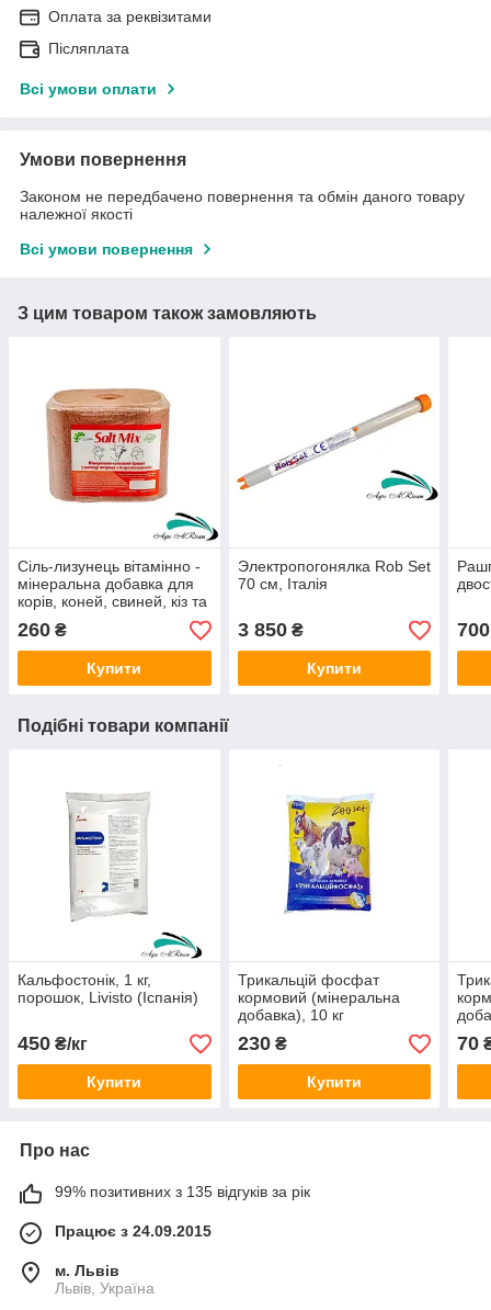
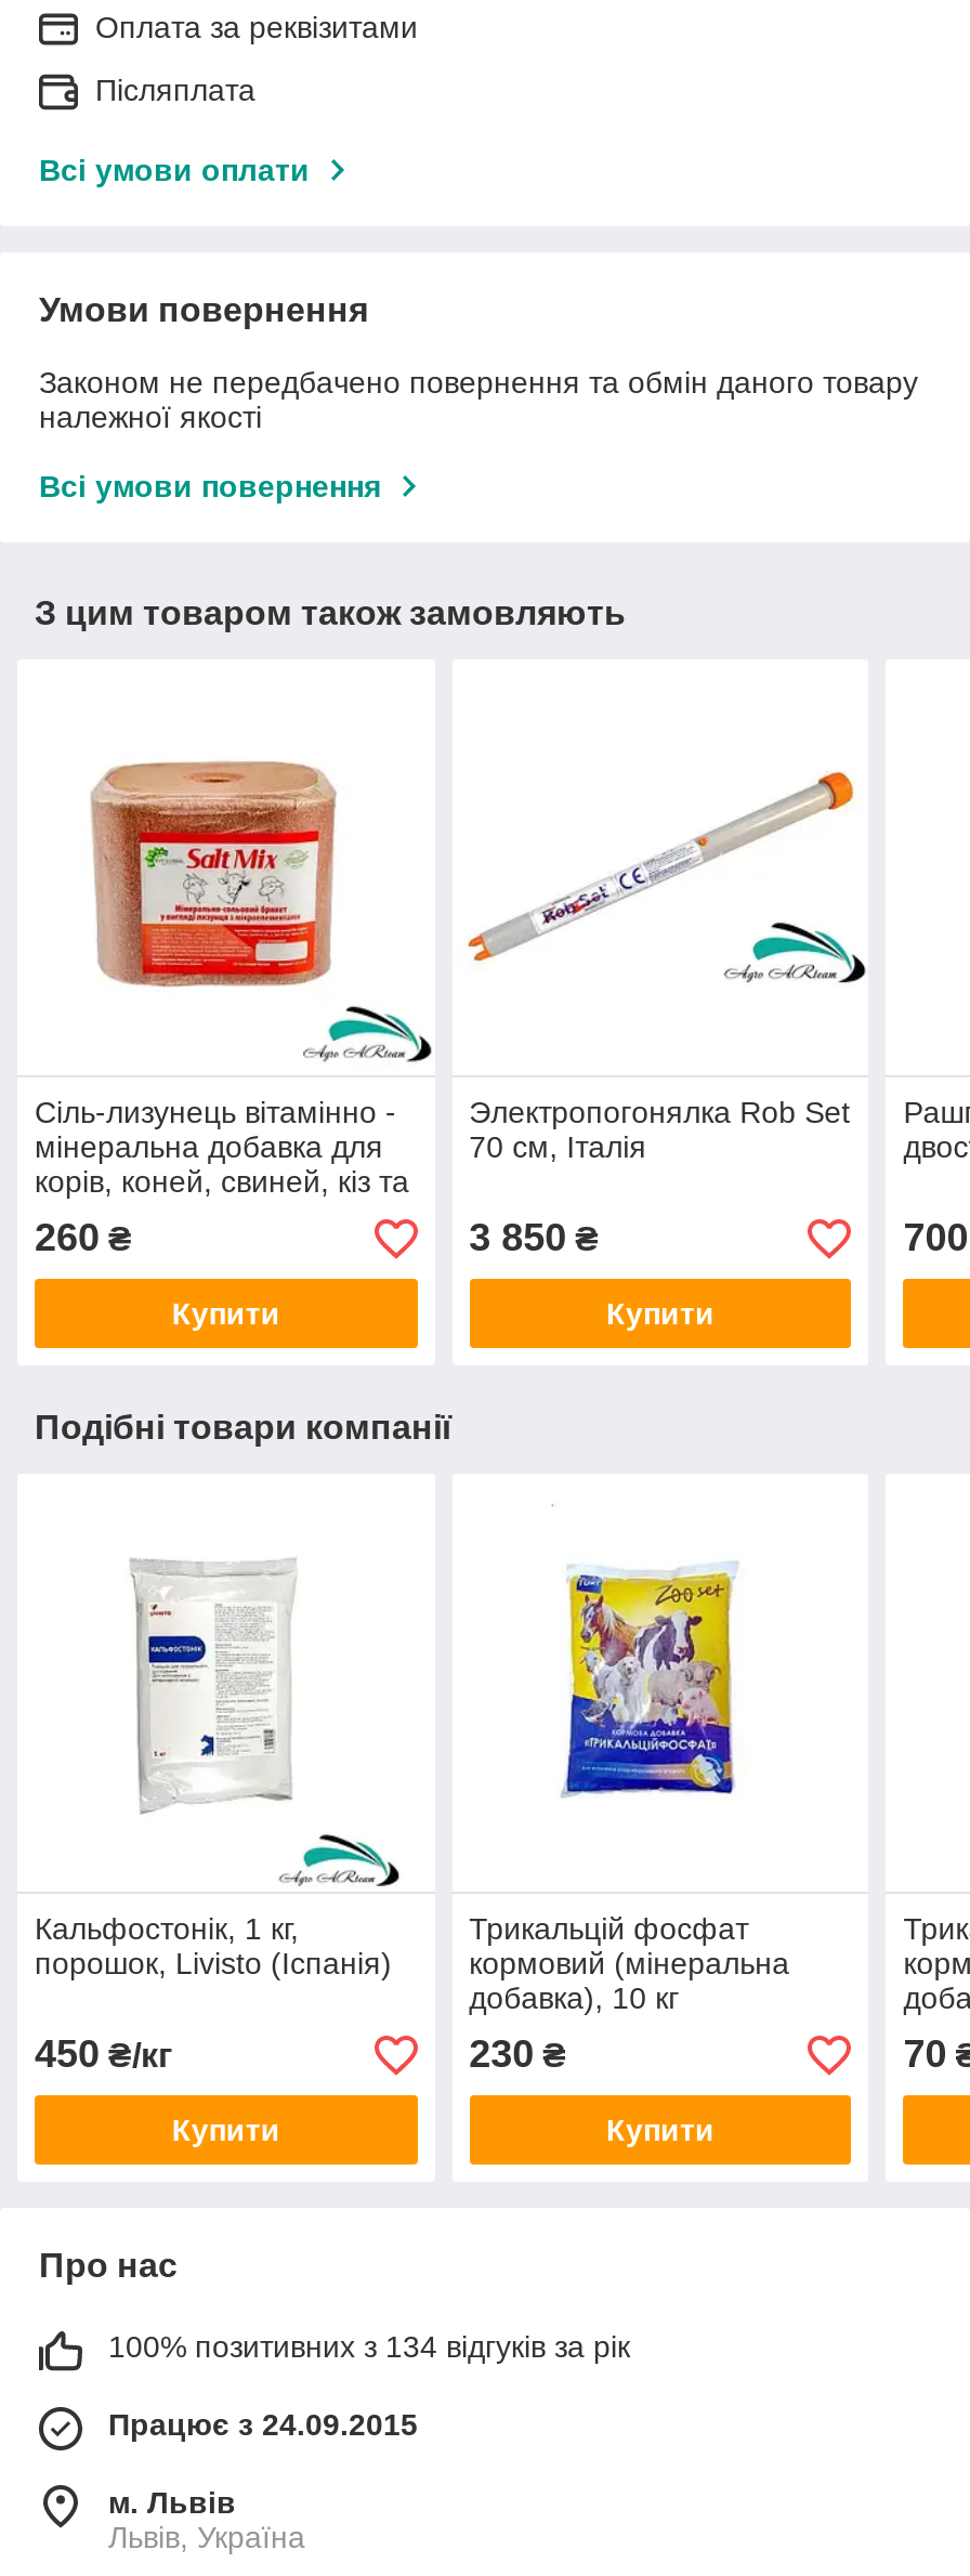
- 99% позитивних з 135 відгуків за рік
+ 100% позитивних з 134 відгуків за рік
